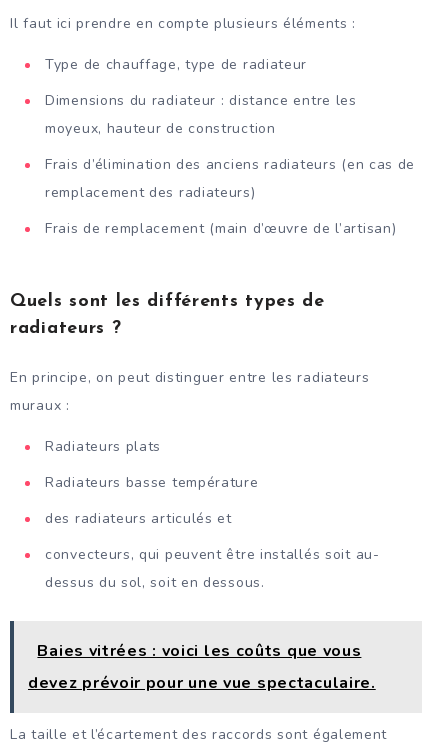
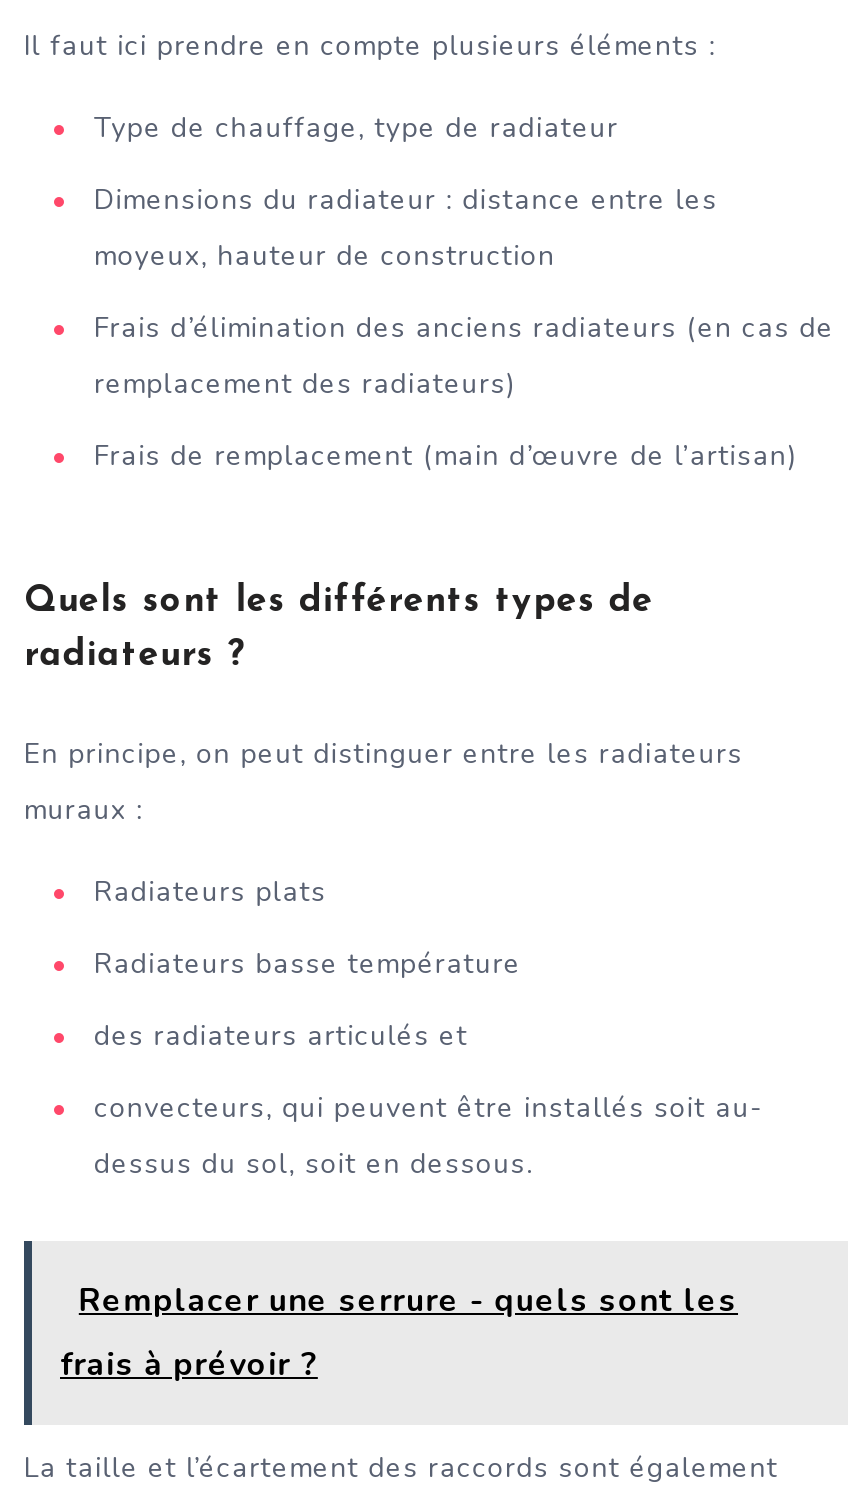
- Baies vitrées : voici les coûts que vous
+ Remplacer une serrure - quels sont les

- devez prévoir pour une vue spectaculaire.
+ frais à prévoir ?
